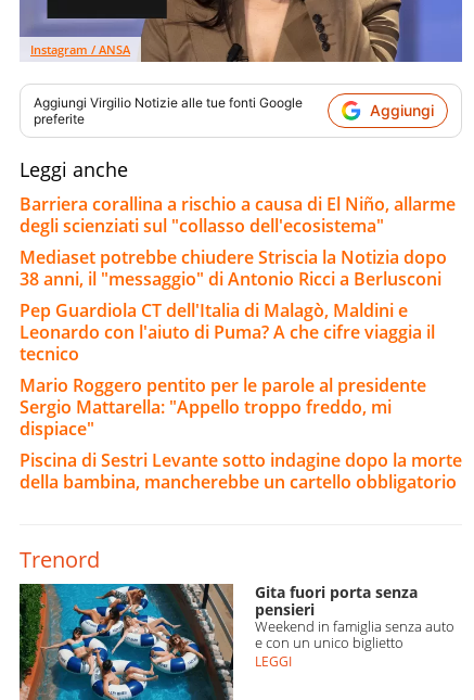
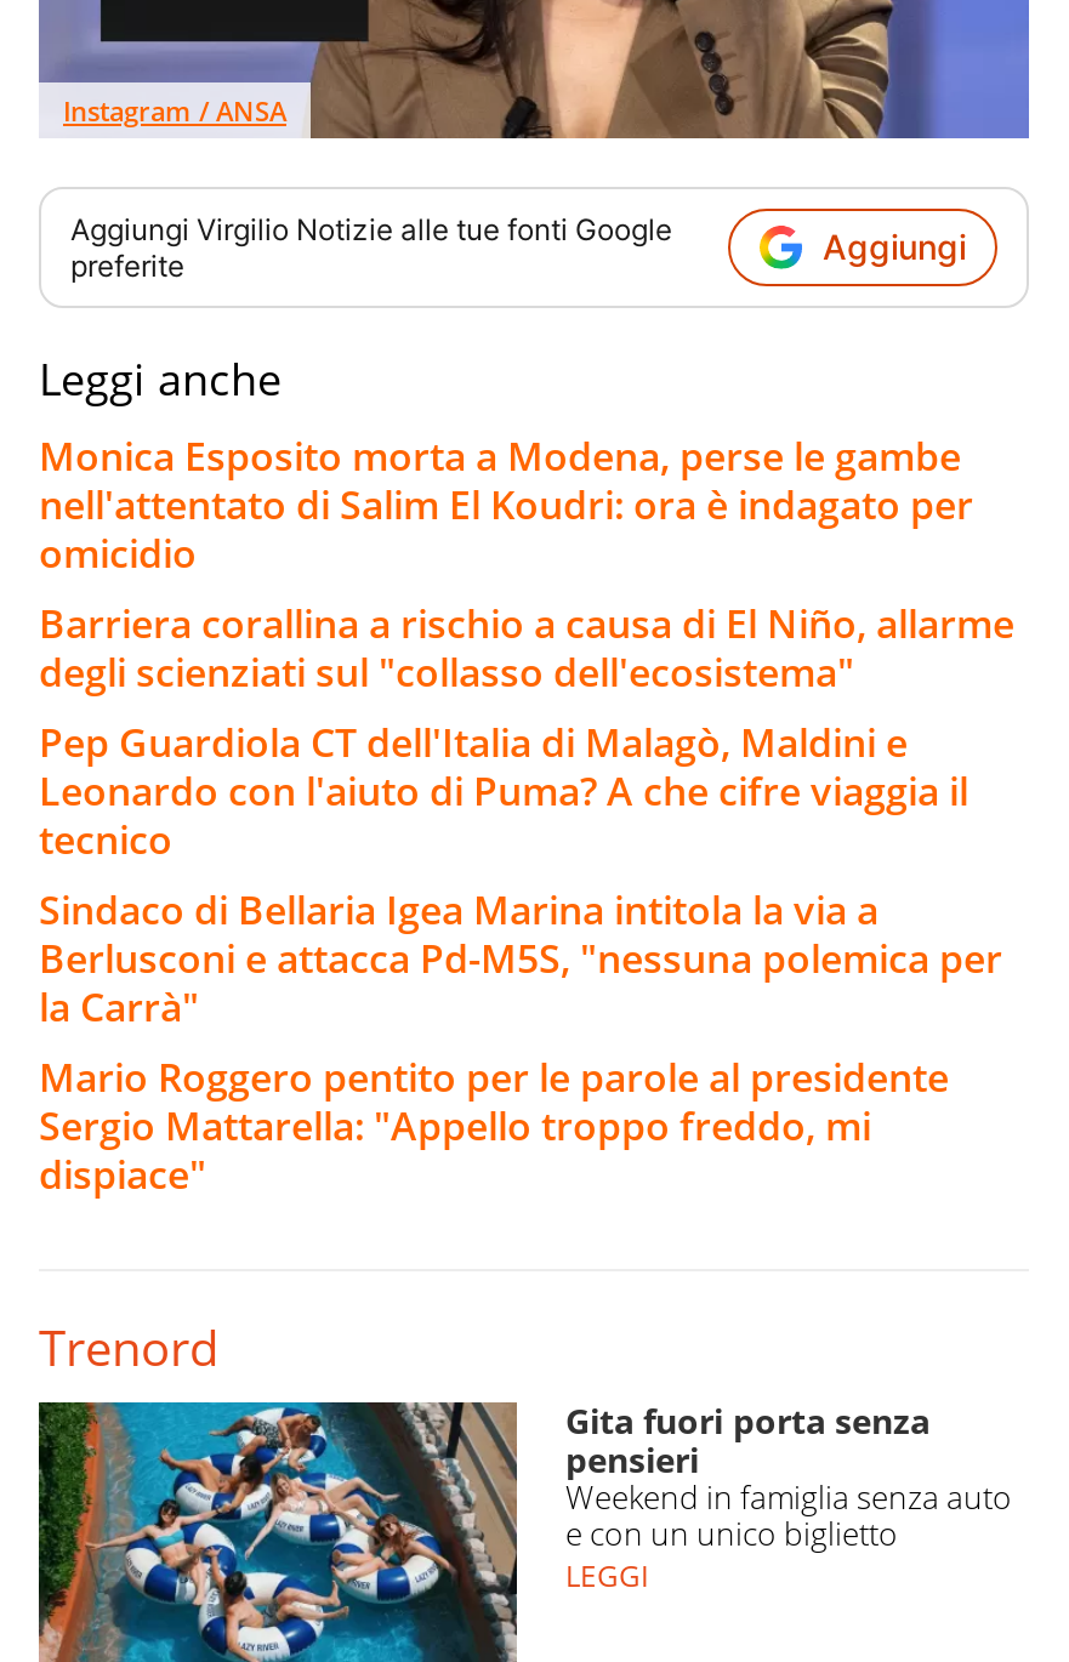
+ Monica Esposito morta a Modena, perse le gambe
+ nell'attentato di Salim El Koudri: ora è indagato per
+ omicidio

moved down: Barriera corallina a rischio a causa di El Niño, allarme | degli scienziati sul "collasso dell'ecosistema"

- Mediaset potrebbe chiudere Striscia la Notizia dopo
- 38 anni, il "messaggio" di Antonio Ricci a Berlusconi

+ Sindaco di Bellaria Igea Marina intitola la via a
+ Berlusconi e attacca Pd-M5S, "nessuna polemica per
+ la Carrà"

moved down: Mario Roggero pentito per le parole al presidente | Sergio Mattarella: "Appello troppo freddo, mi | dispiace"

- Piscina di Sestri Levante sotto indagine dopo la morte
- della bambina, mancherebbe un cartello obbligatorio
